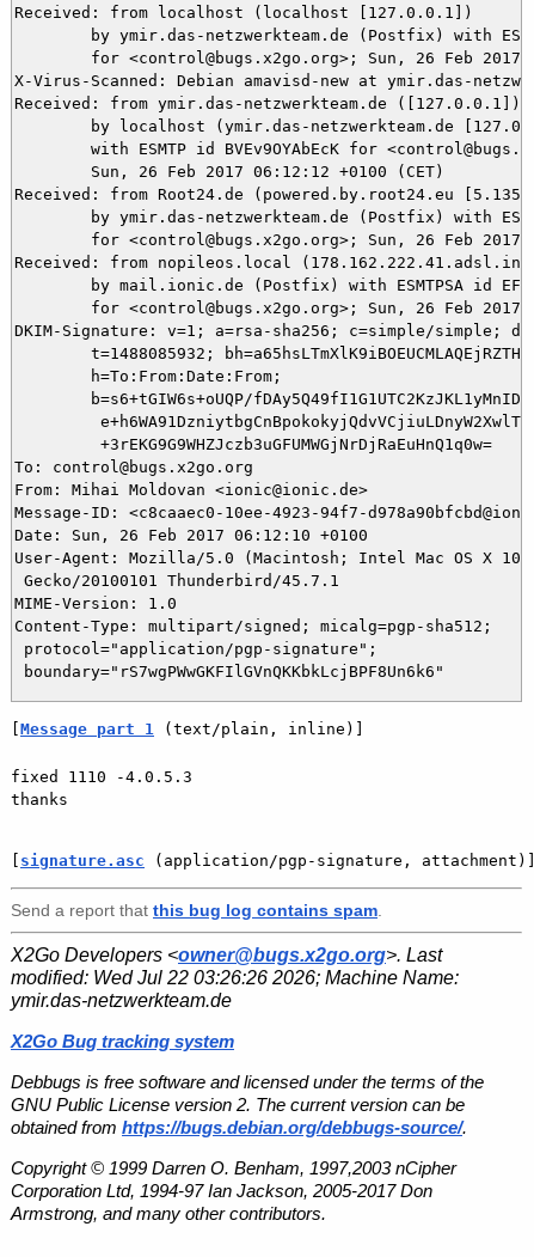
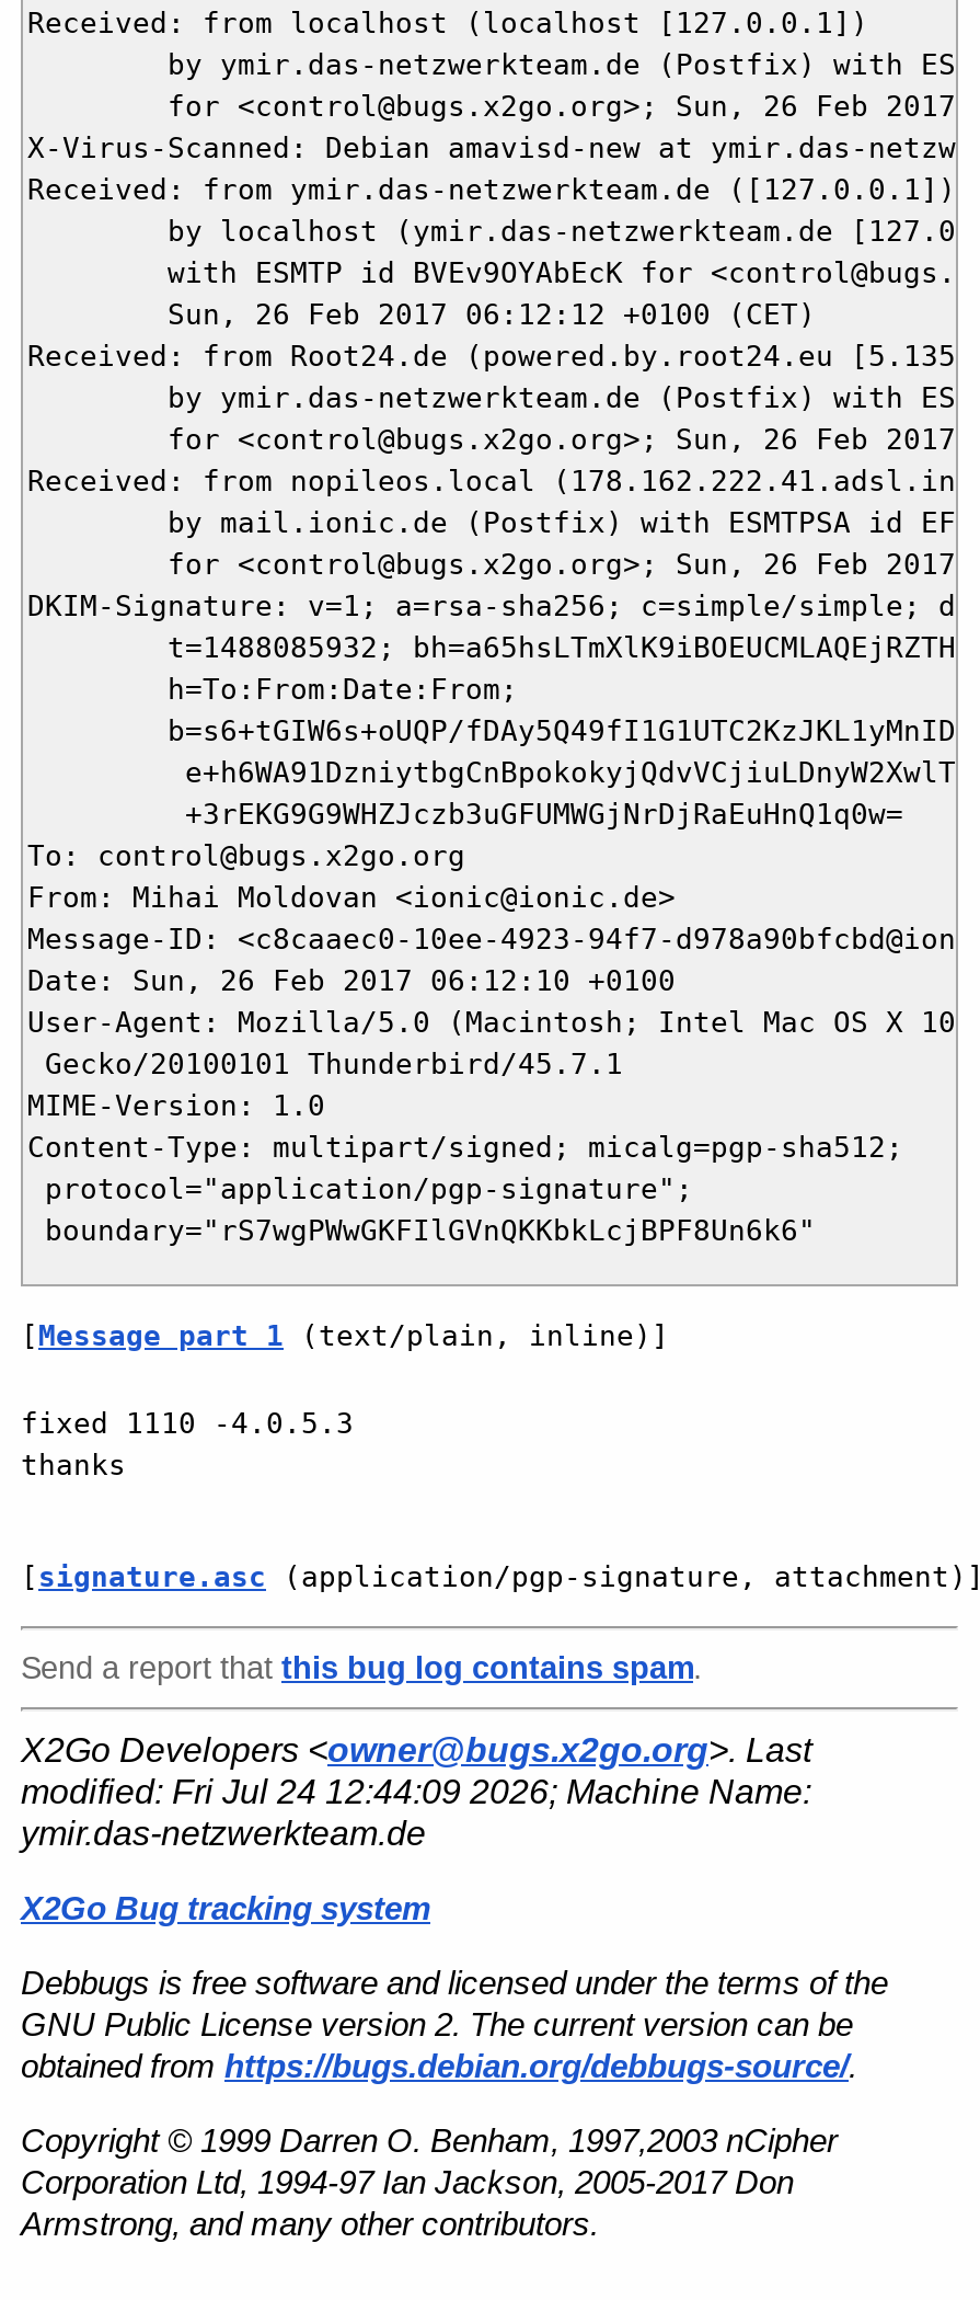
- modified: Wed Jul 22 03:26:26 2026; Machine Name:
+ modified: Fri Jul 24 12:44:09 2026; Machine Name:
